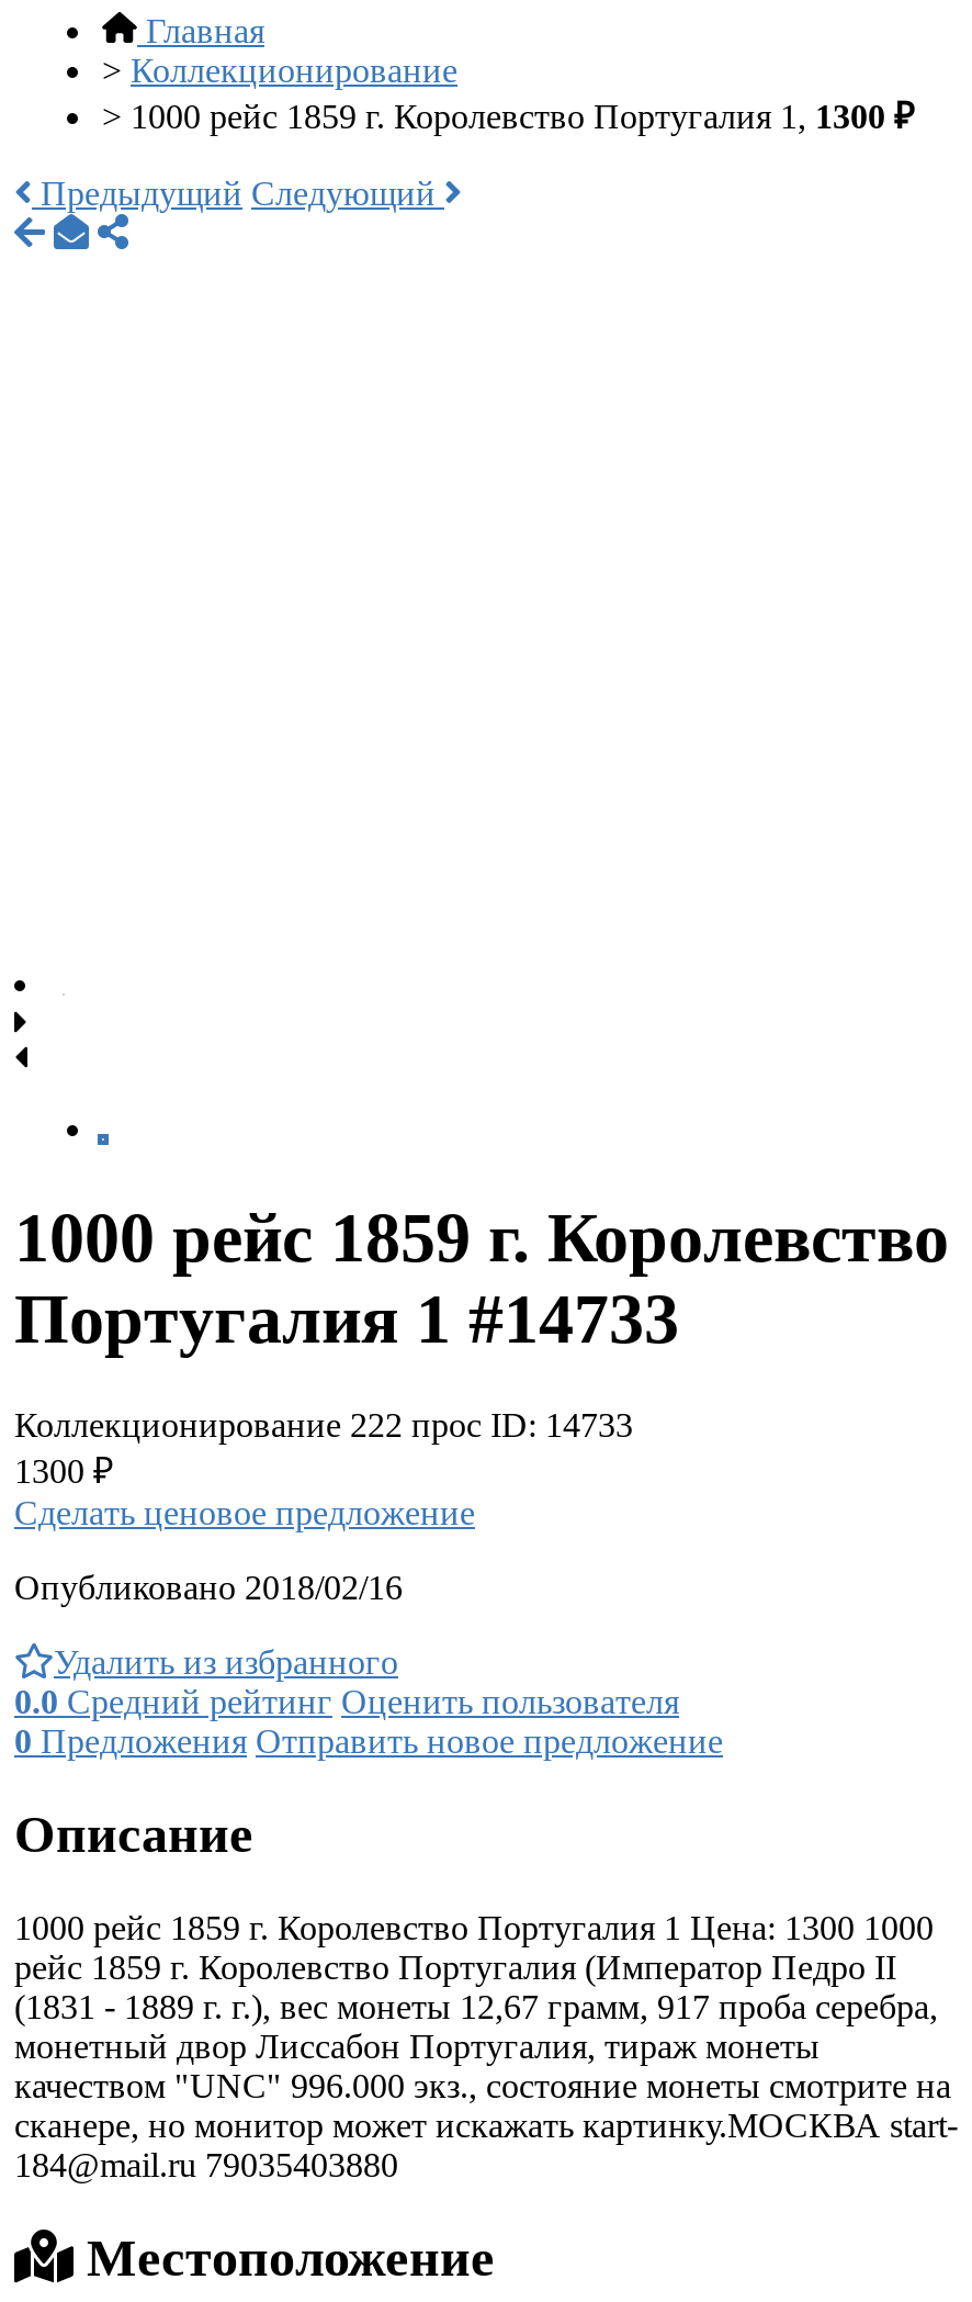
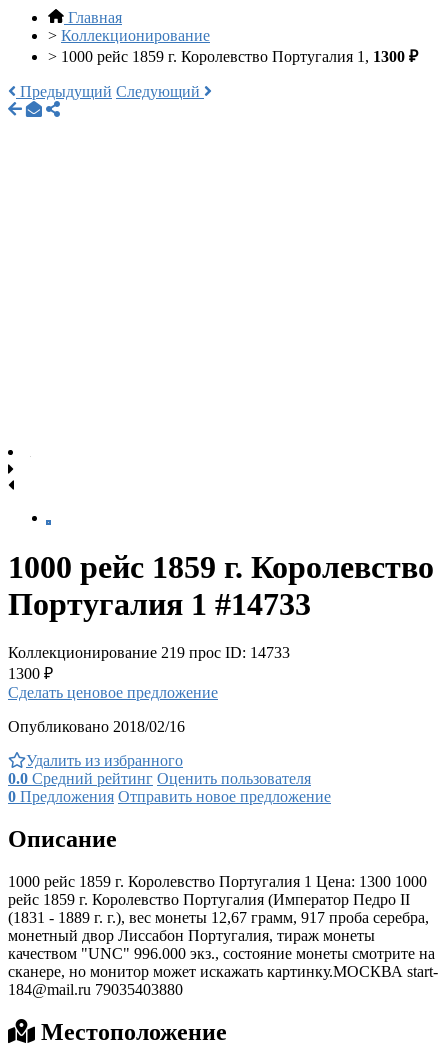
- Коллекционирование 222 прос ID: 14733
+ Коллекционирование 219 прос ID: 14733
